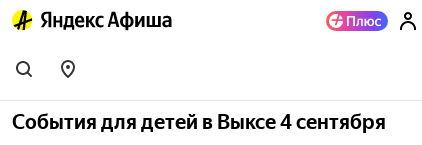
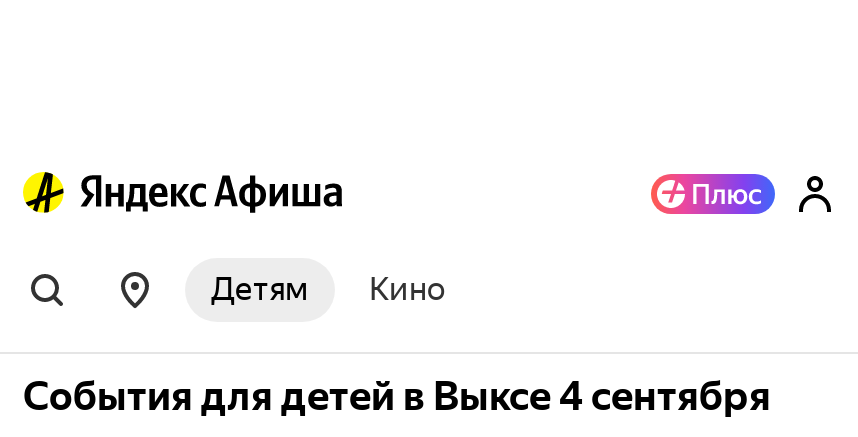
+ Детям
+ Кино
